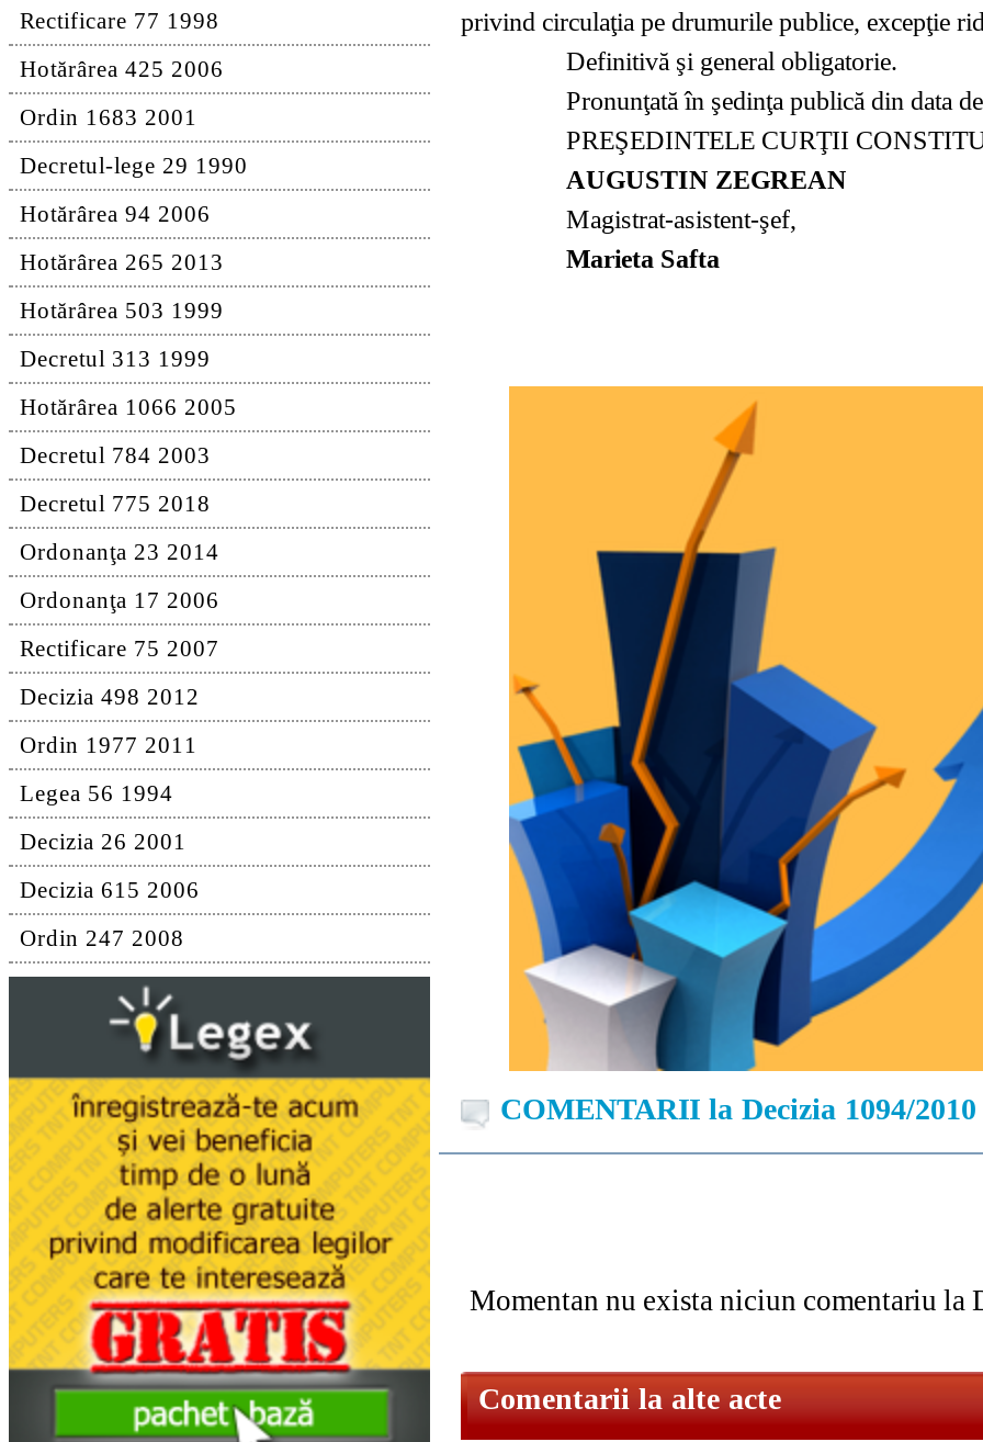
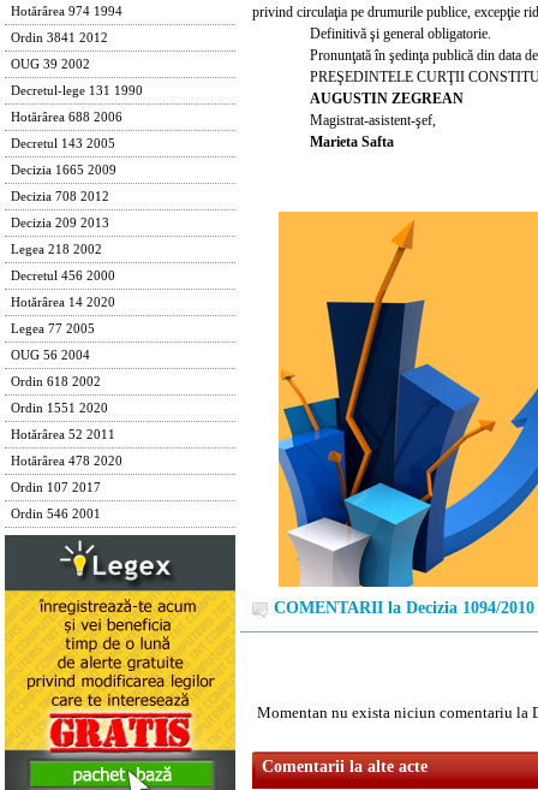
- Rectificare 77 1998
+ Hotărârea 974 1994

- Hotărârea 425 2006
+ Ordin 3841 2012

- Ordin 1683 2001
+ OUG 39 2002

- Decretul-lege 29 1990
+ Decretul-lege 131 1990

- Hotărârea 94 2006
+ Hotărârea 688 2006

- Hotărârea 265 2013
+ Decretul 143 2005

- Hotărârea 503 1999
+ Decizia 1665 2009

- Decretul 313 1999
+ Decizia 708 2012

- Hotărârea 1066 2005
+ Decizia 209 2013

- Decretul 784 2003
+ Legea 218 2002

- Decretul 775 2018
+ Decretul 456 2000

- Ordonanţa 23 2014
+ Hotărârea 14 2020

- Ordonanţa 17 2006
+ Legea 77 2005

- Rectificare 75 2007
+ OUG 56 2004

- Decizia 498 2012
+ Ordin 618 2002

- Ordin 1977 2011
+ Ordin 1551 2020

- Legea 56 1994
+ Hotărârea 52 2011

- Decizia 26 2001
+ Hotărârea 478 2020

- Decizia 615 2006
+ Ordin 107 2017

- Ordin 247 2008
+ Ordin 546 2001
